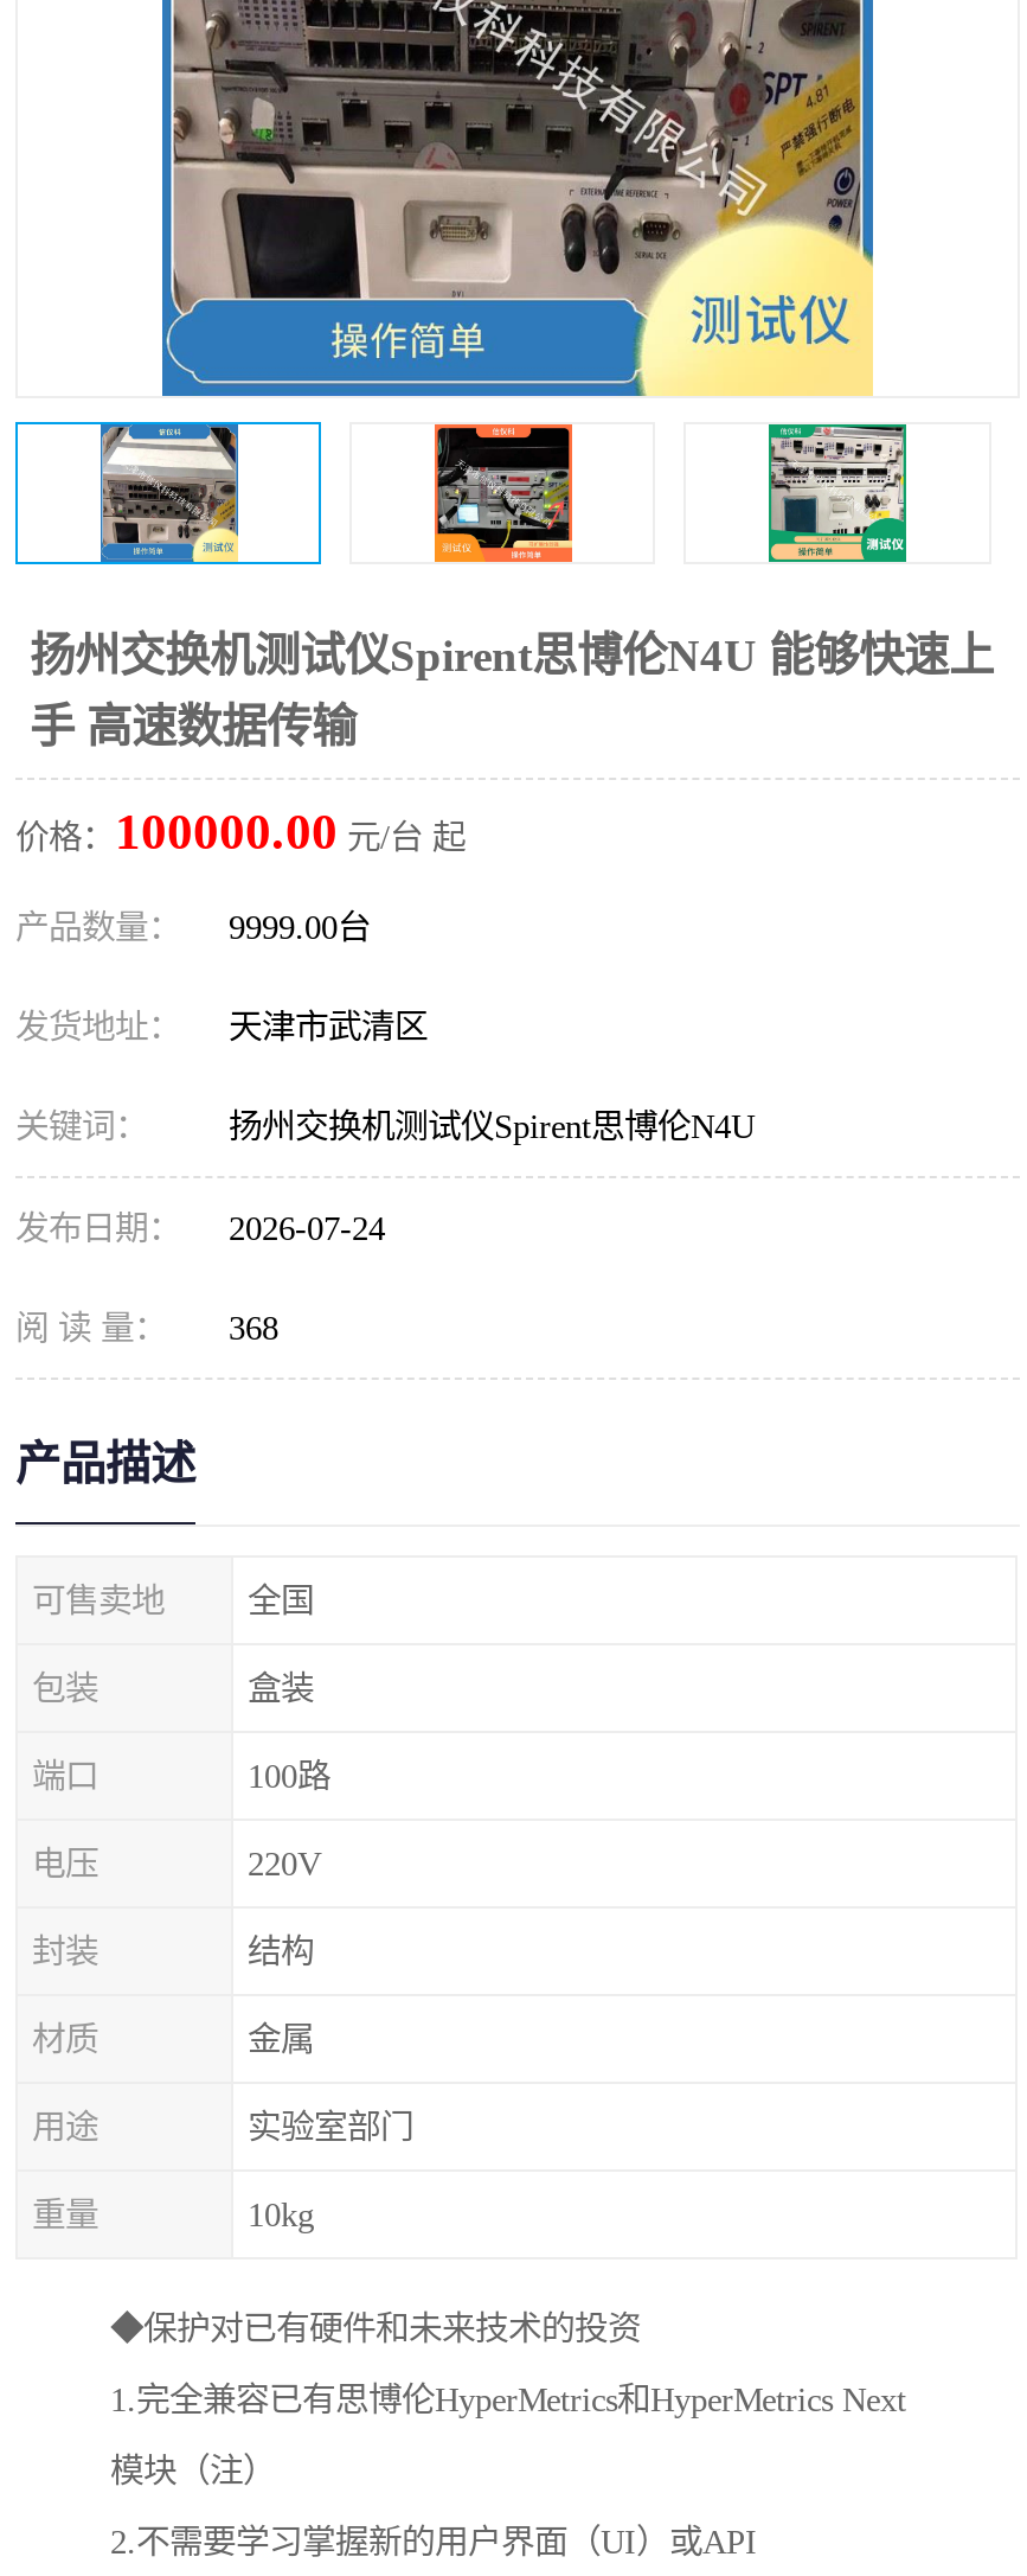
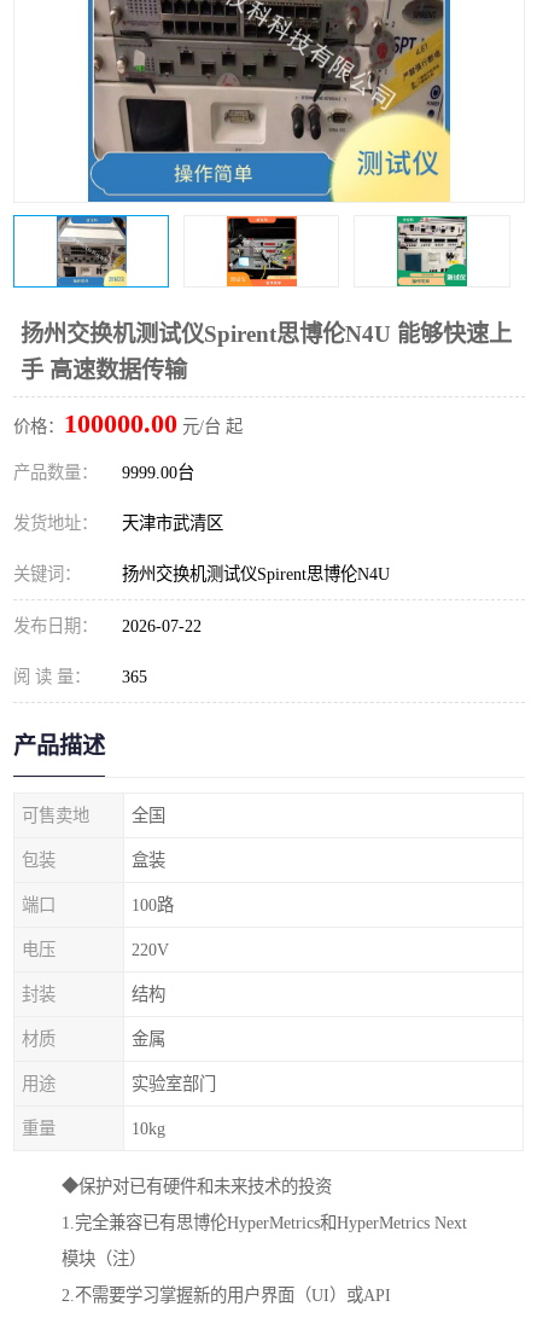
- 发布日期： 2026-07-24
+ 发布日期： 2026-07-22

- 阅 读 量： 368
+ 阅 读 量： 365
